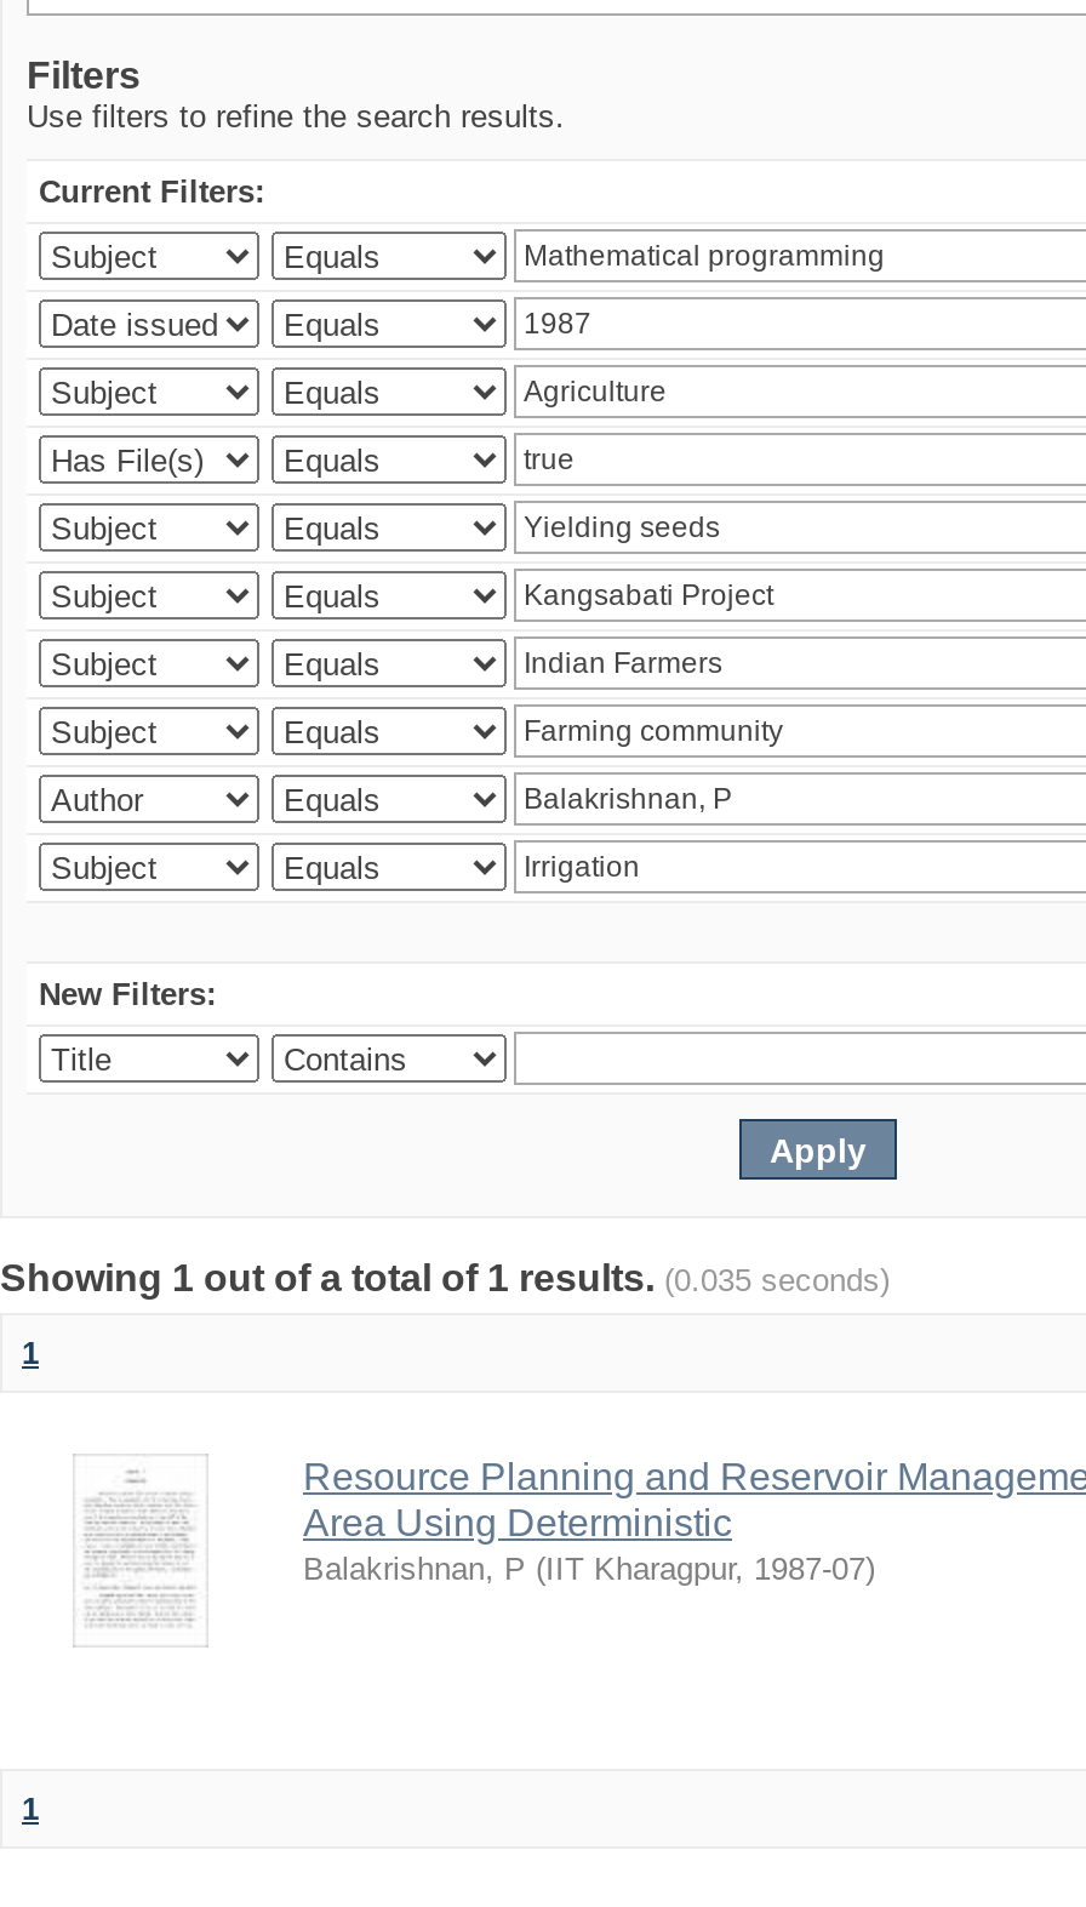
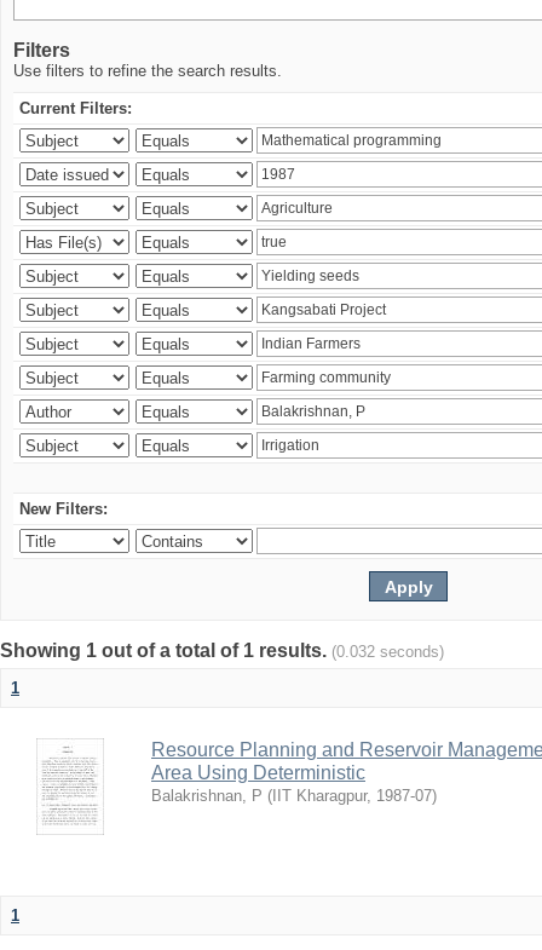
- Showing 1 out of a total of 1 results. (0.035 seconds)
+ Showing 1 out of a total of 1 results. (0.032 seconds)
